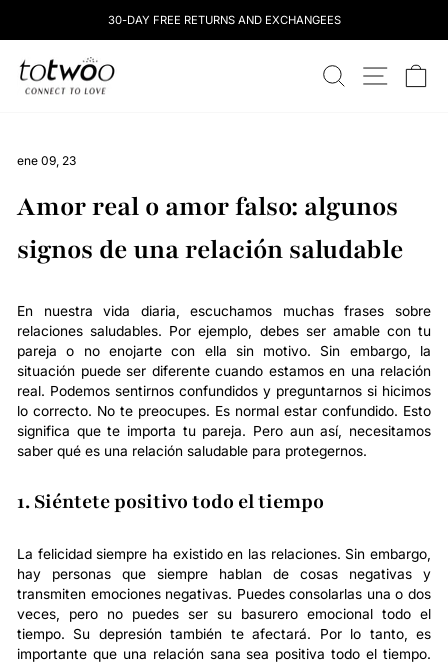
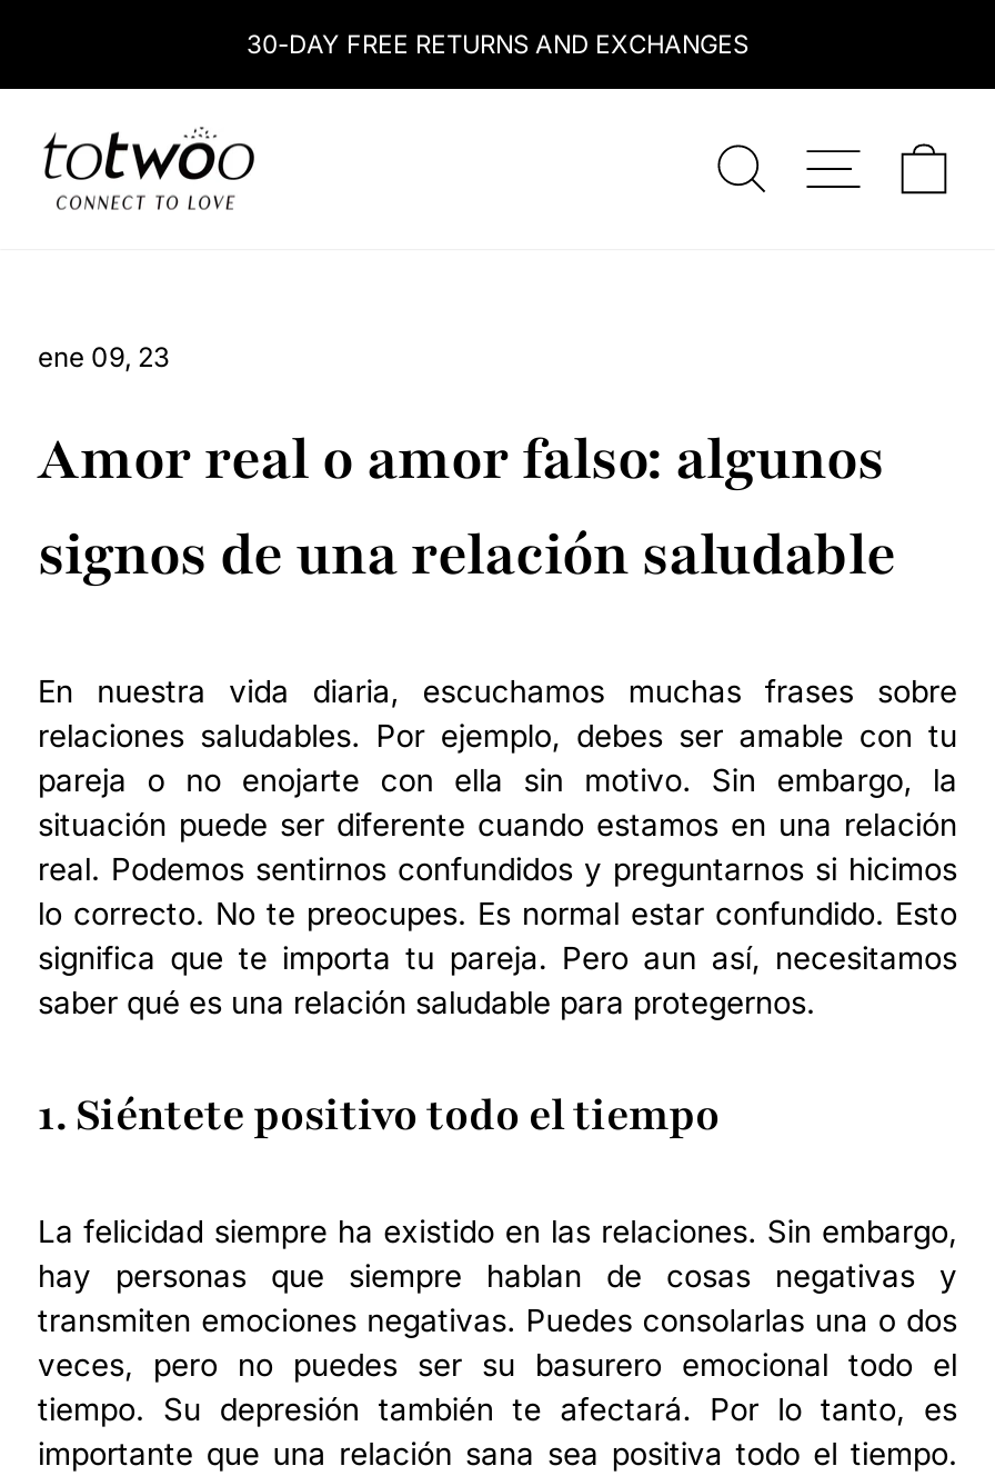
- 30-DAY FREE RETURNS AND EXCHANGEES
+ 30-DAY FREE RETURNS AND EXCHANGES
